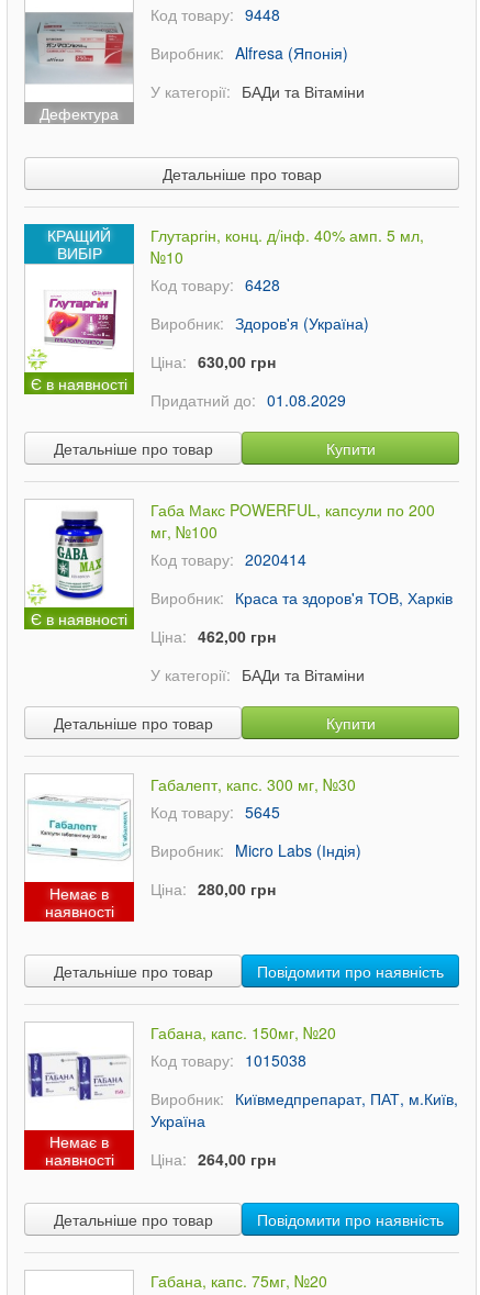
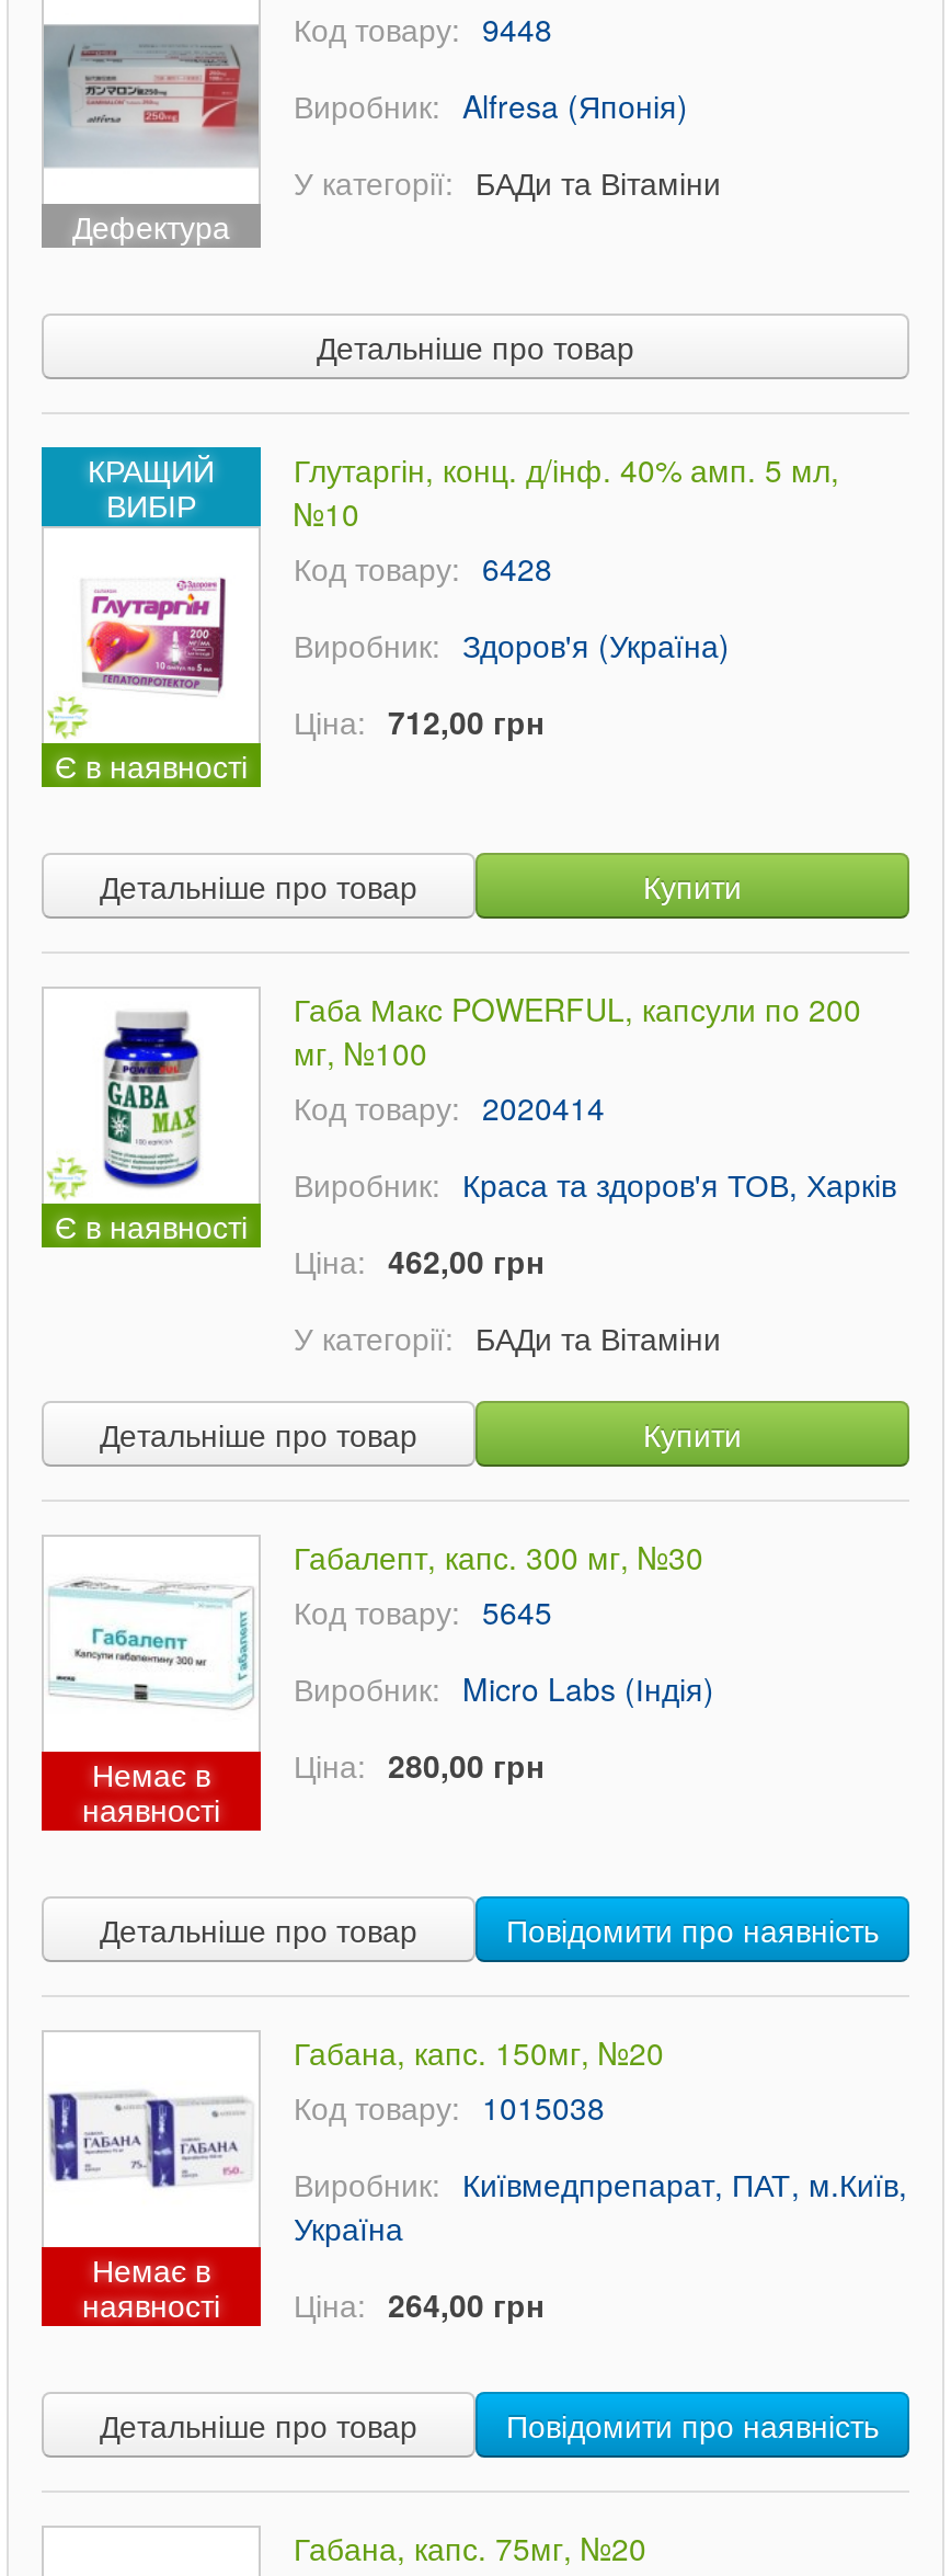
- Ціна: 630,00 грн
- Придатний до: 01.08.2029
+ Ціна: 712,00 грн
